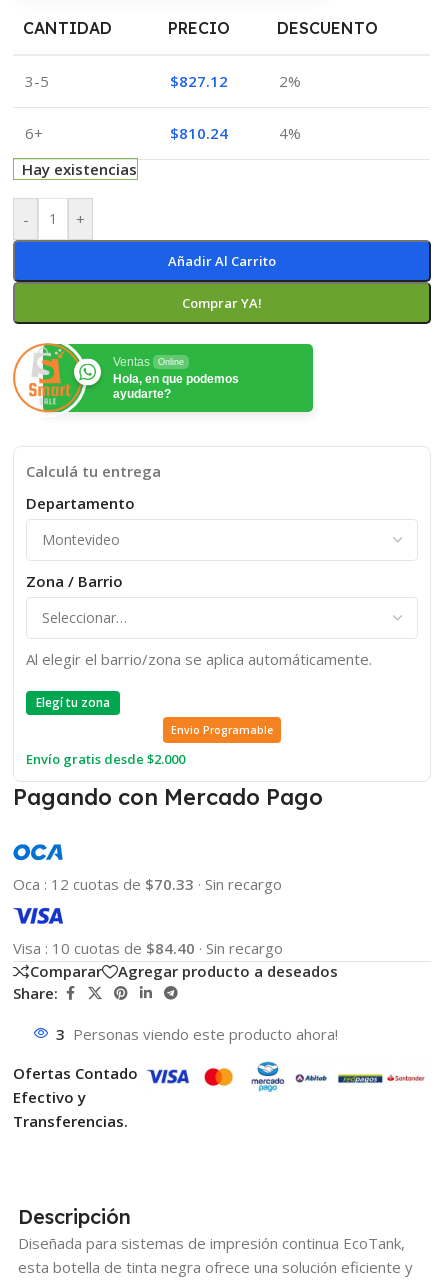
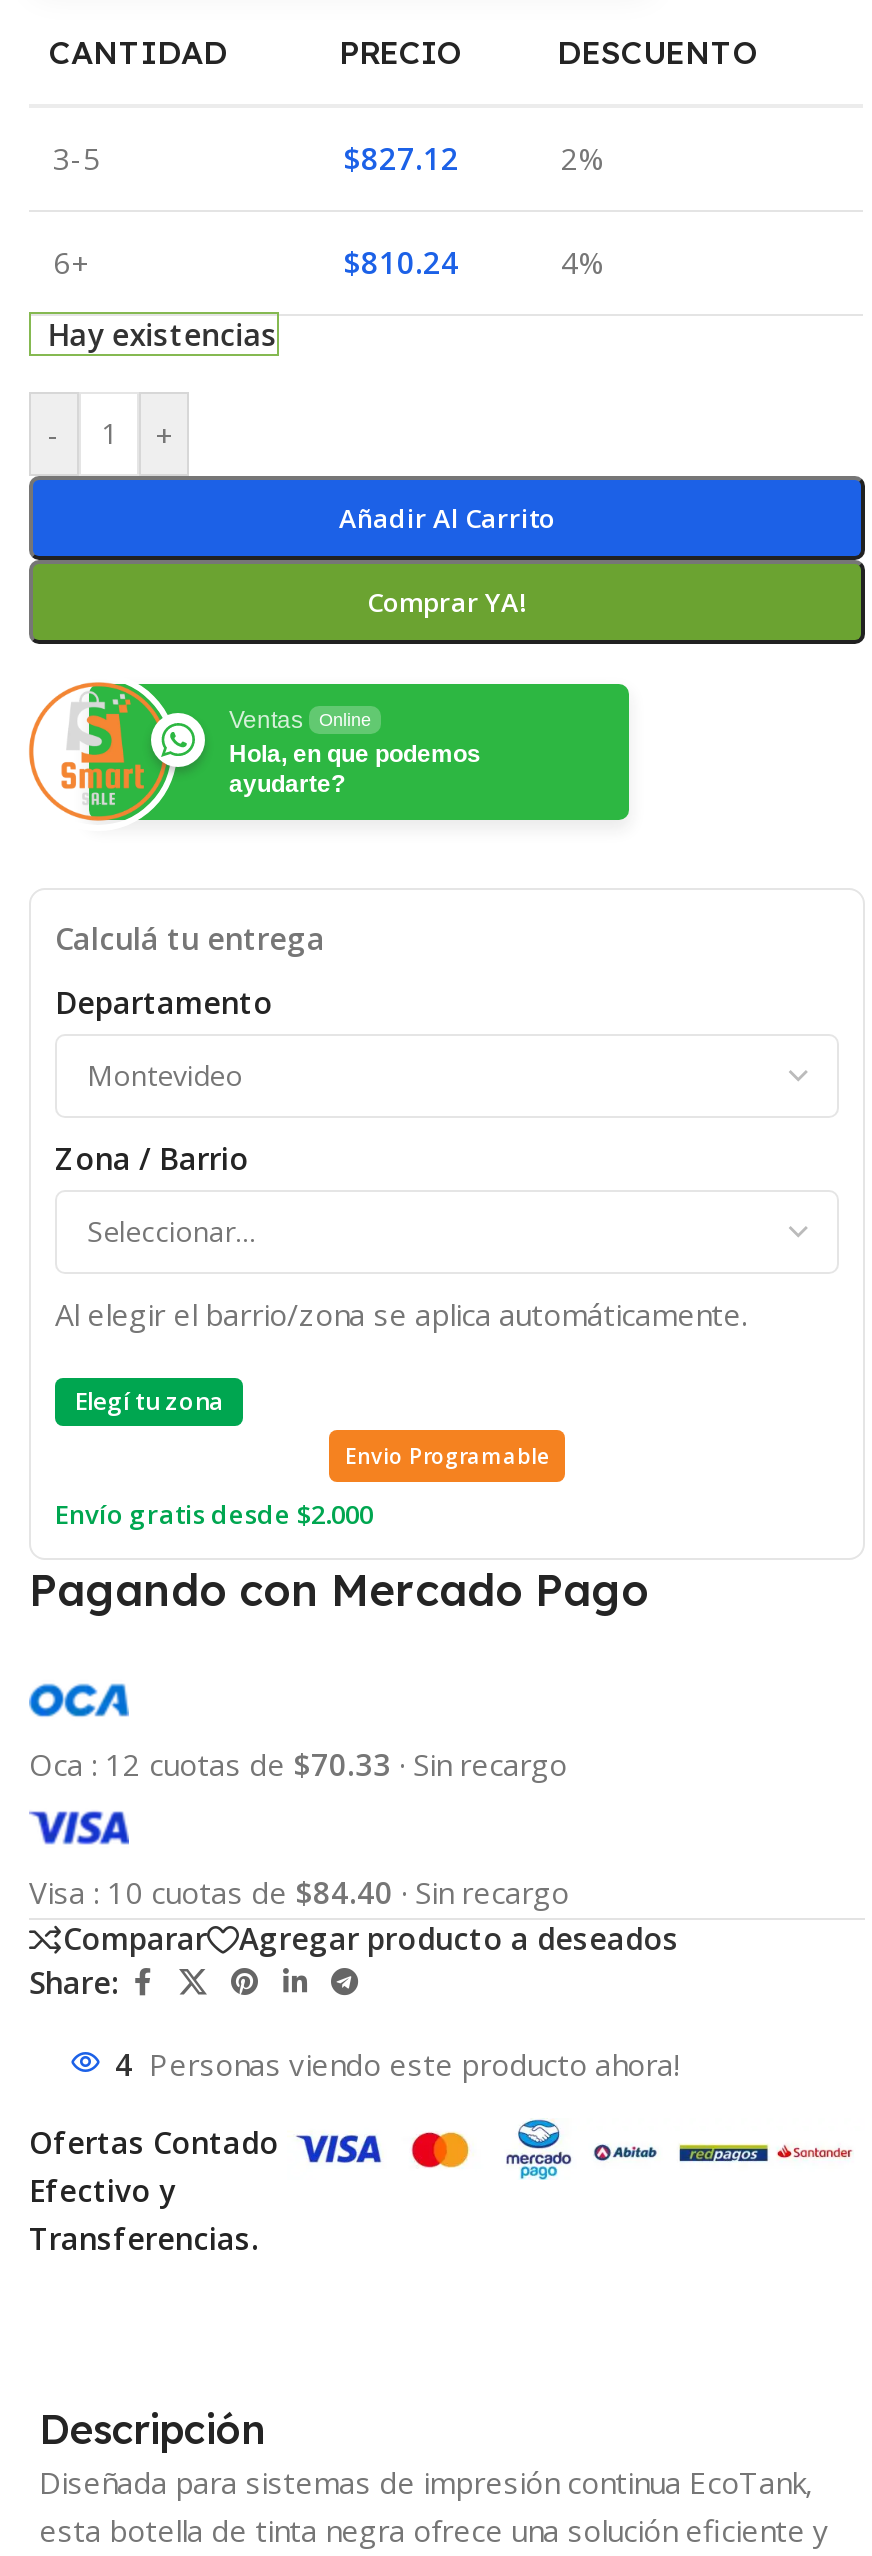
- 3 Personas viendo este producto ahora!
+ 4 Personas viendo este producto ahora!
